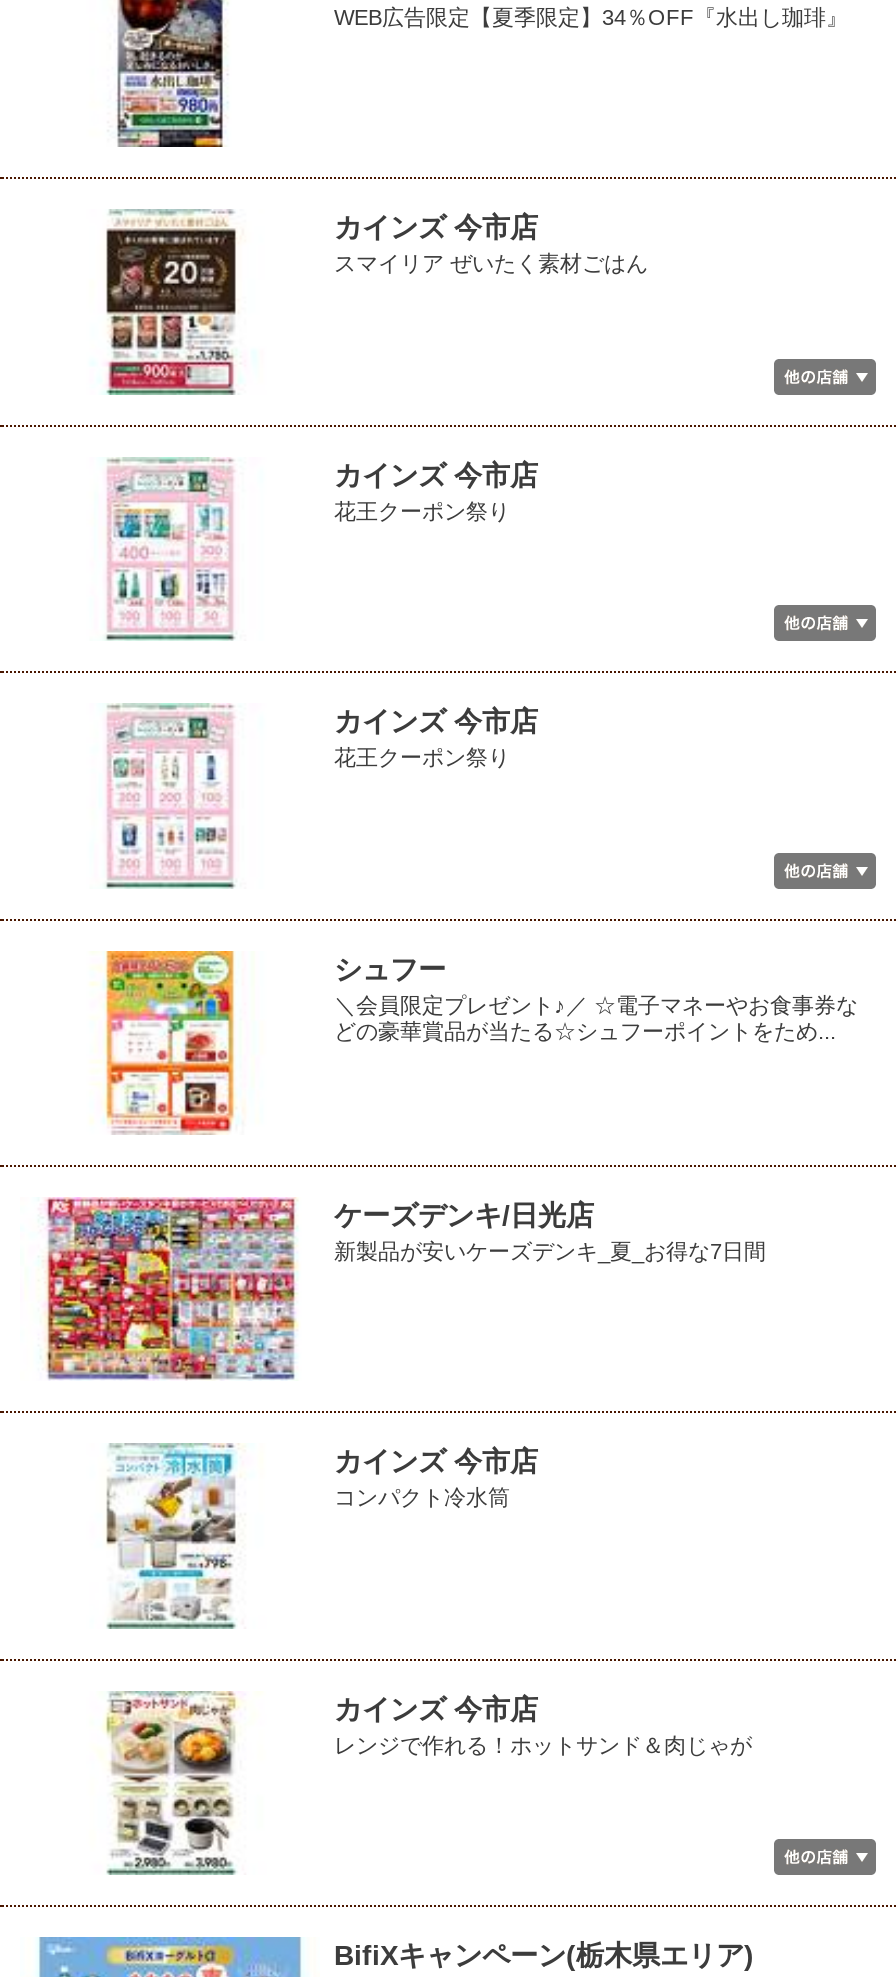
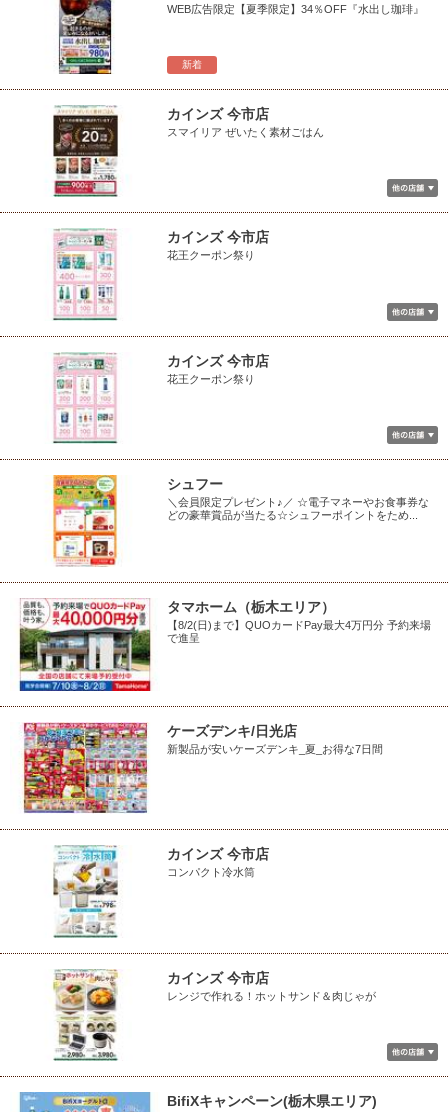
+ 新着

+ [image]
+ タマホーム（栃木エリア）
+ 【8/2(日)まで】QUOカードPay最大4万円分 予約来場
+ で進呈
